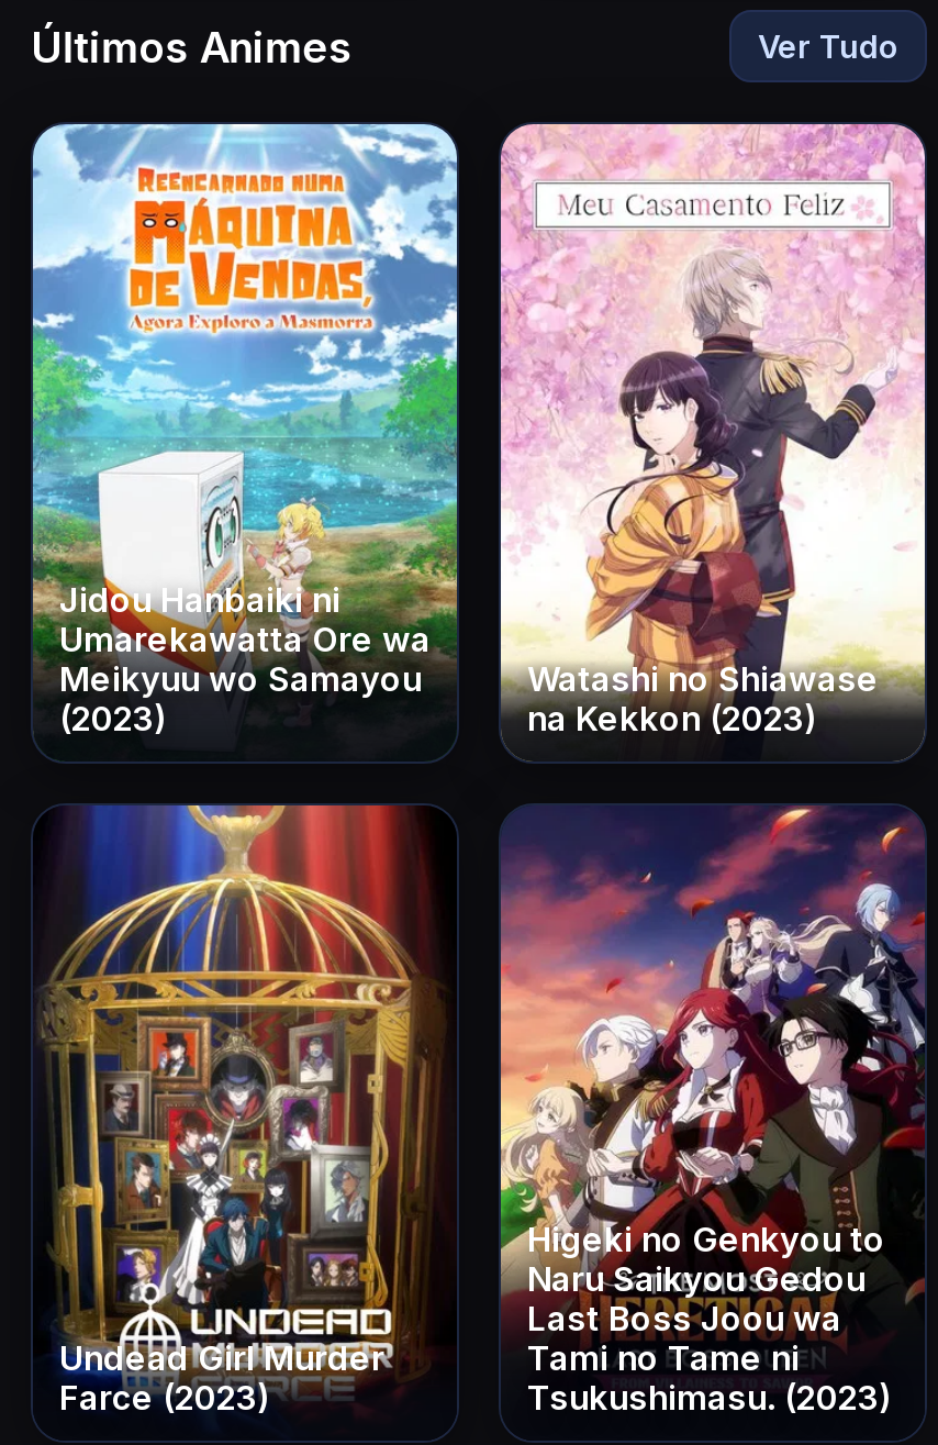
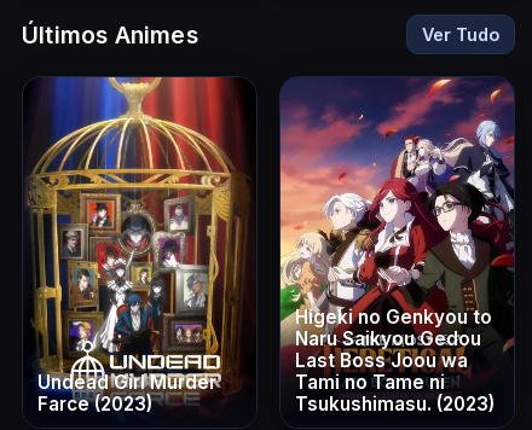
- [image]
- Jidou Hanbaiki ni
- Umarekawatta Ore wa
- Meikyuu wo Samayou
- (2023)

- [image]
- Watashi no Shiawase
- na Kekkon (2023)
